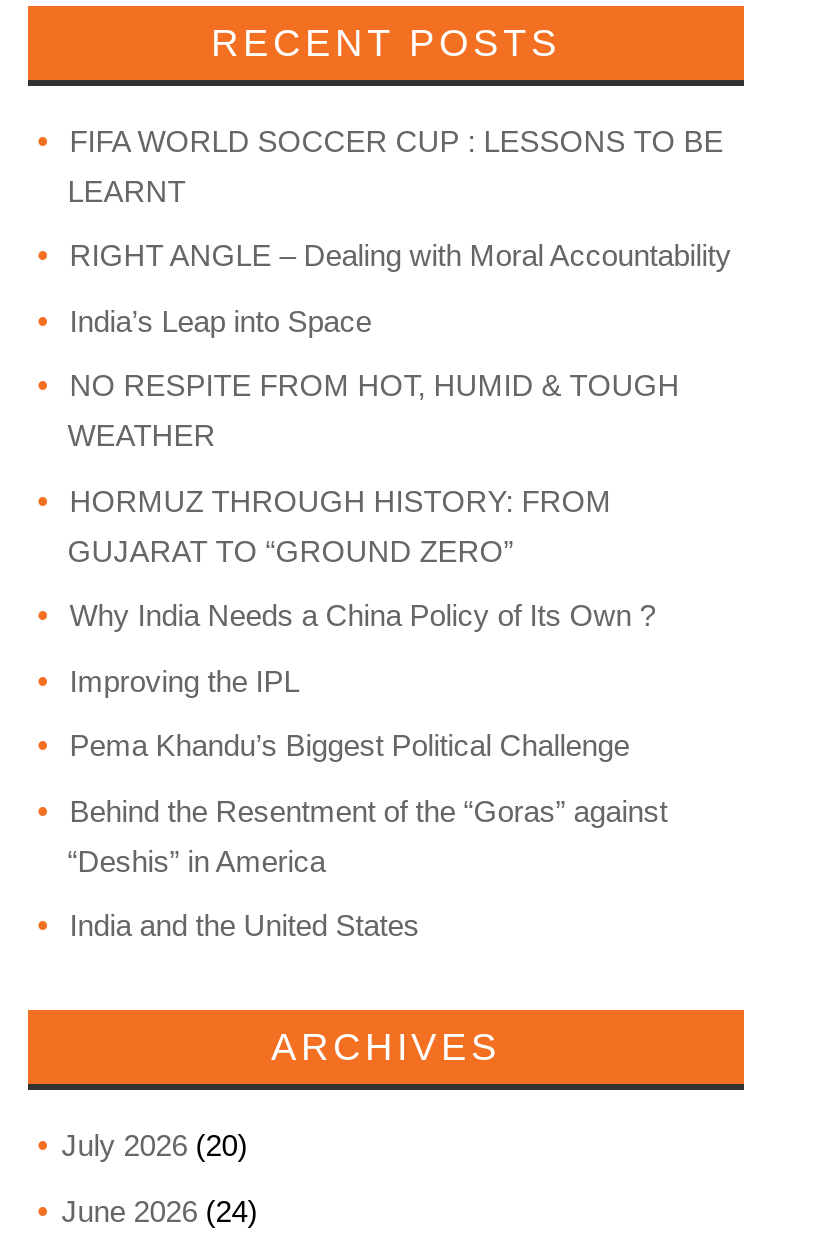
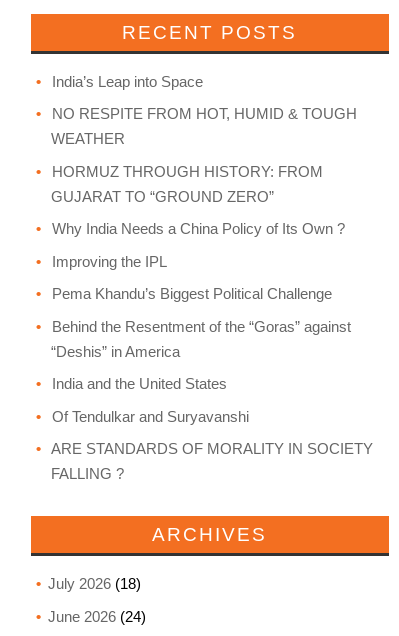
- FIFA WORLD SOCCER CUP : LESSONS TO BE
- LEARNT
- RIGHT ANGLE – Dealing with Moral Accountability

moved up: India’s Leap into Space | NO RESPITE FROM HOT, HUMID & TOUGH | WEATHER | ... | “Deshis” in America | India and the United States

+ Of Tendulkar and Suryavanshi
+ ARE STANDARDS OF MORALITY IN SOCIETY
+ FALLING ?

- July 2026 (20)
+ July 2026 (18)
